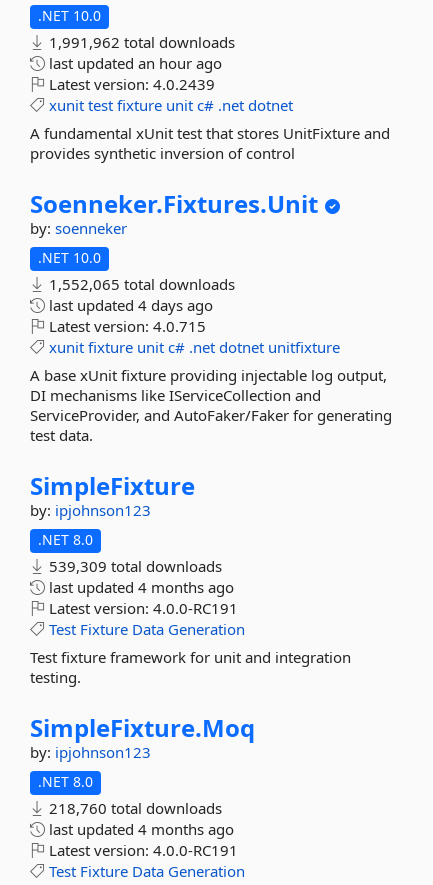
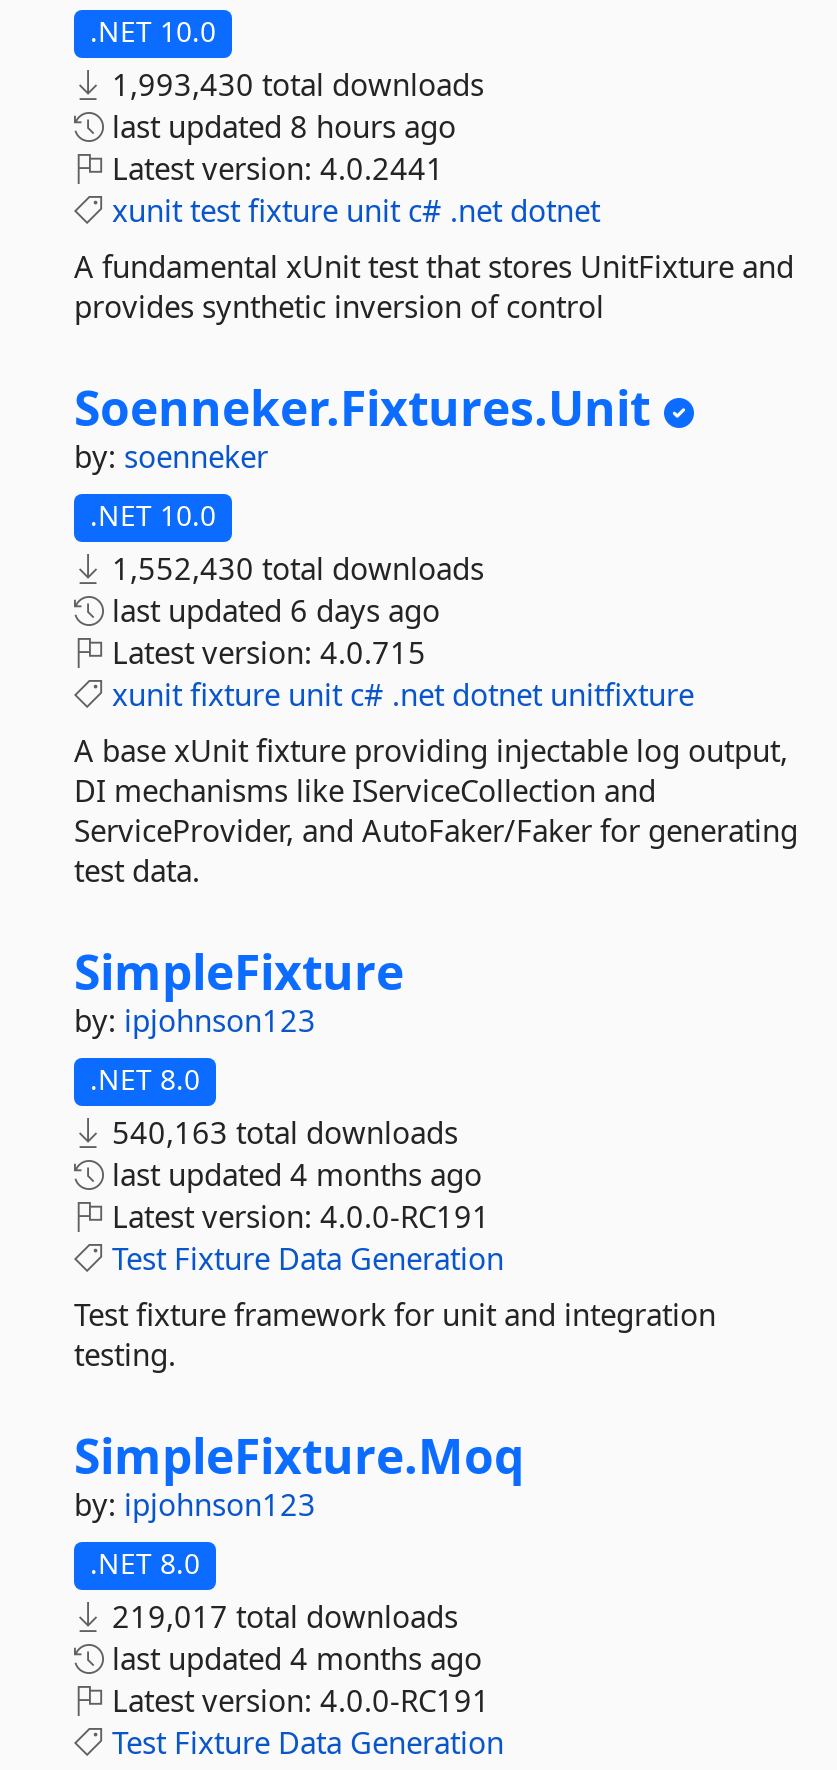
- 1,991,962 total downloads
+ 1,993,430 total downloads

- last updated an hour ago
+ last updated 8 hours ago

- Latest version: 4.0.2439
+ Latest version: 4.0.2441

- 1,552,065 total downloads
+ 1,552,430 total downloads

- last updated 4 days ago
+ last updated 6 days ago

- 539,309 total downloads
+ 540,163 total downloads

- 218,760 total downloads
+ 219,017 total downloads
